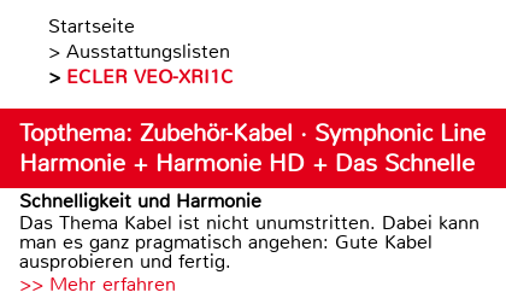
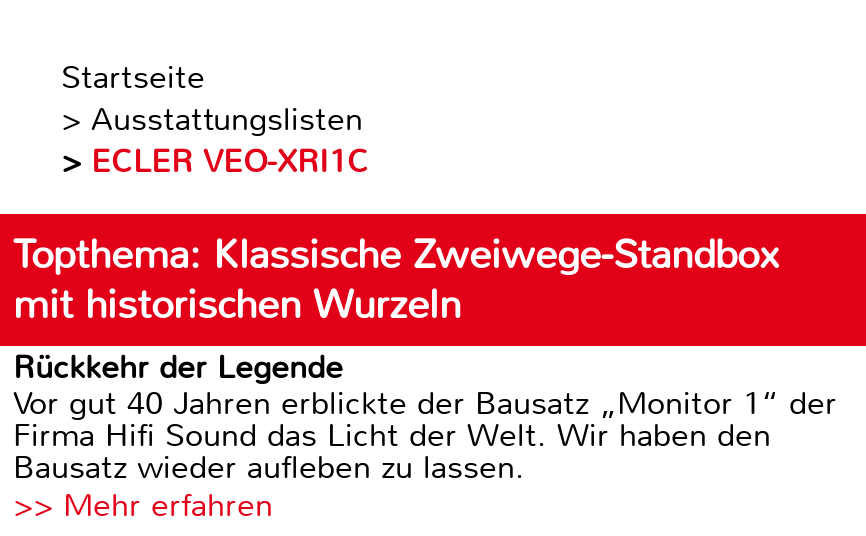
- Topthema: Zubehör-Kabel · Symphonic Line
- Harmonie + Harmonie HD + Das Schnelle
- Schnelligkeit und Harmonie
- Das Thema Kabel ist nicht unumstritten. Dabei kann
- man es ganz pragmatisch angehen: Gute Kabel
- ausprobieren und fertig.
+ Topthema: Klassische Zweiwege-Standbox
+ mit historischen Wurzeln
+ Rückkehr der Legende
+ Vor gut 40 Jahren erblickte der Bausatz „Monitor 1“ der
+ Firma Hifi Sound das Licht der Welt. Wir haben den
+ Bausatz wieder aufleben zu lassen.
